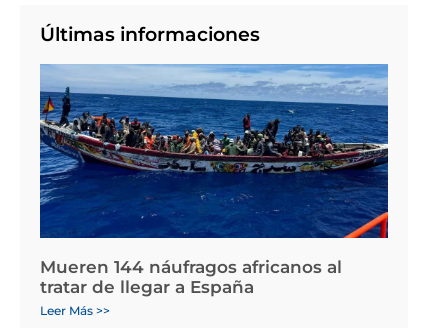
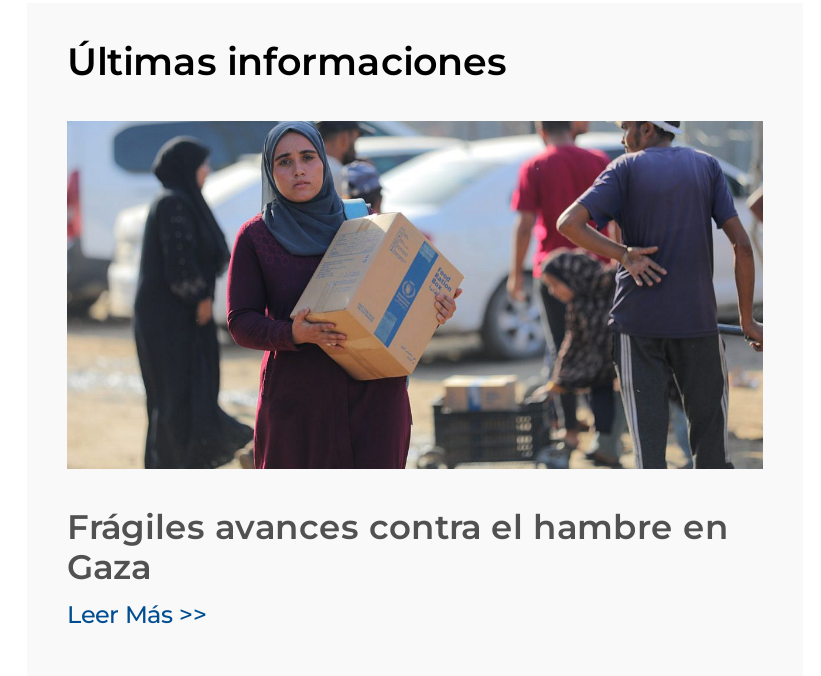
- [image]
- Mueren 144 náufragos africanos al
- tratar de llegar a España
+ [image]
+ Frágiles avances contra el hambre en
+ Gaza
